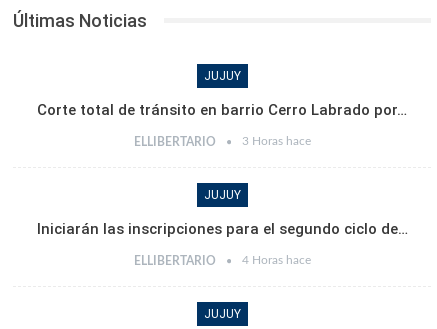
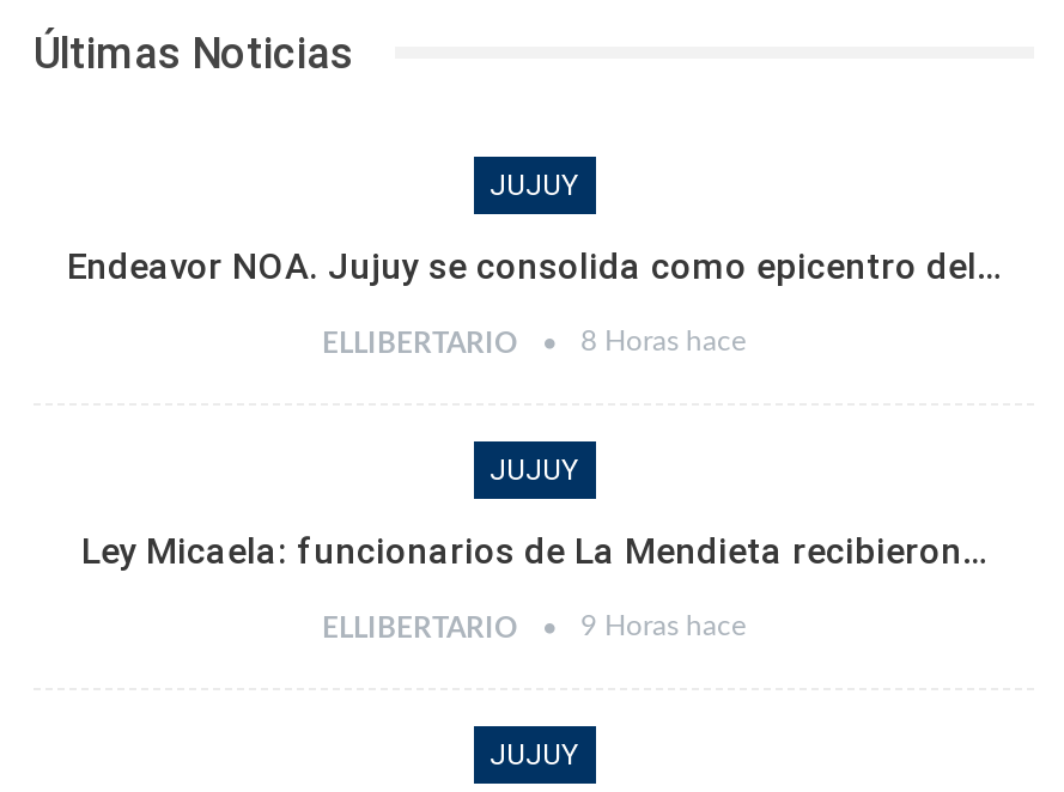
- Corte total de tránsito en barrio Cerro Labrado por…
+ Endeavor NOA. Jujuy se consolida como epicentro del…

- ELLIBERTARIO 3 Horas hace
+ ELLIBERTARIO 8 Horas hace

- Iniciarán las inscripciones para el segundo ciclo de…
+ Ley Micaela: funcionarios de La Mendieta recibieron…

- ELLIBERTARIO 4 Horas hace
+ ELLIBERTARIO 9 Horas hace
